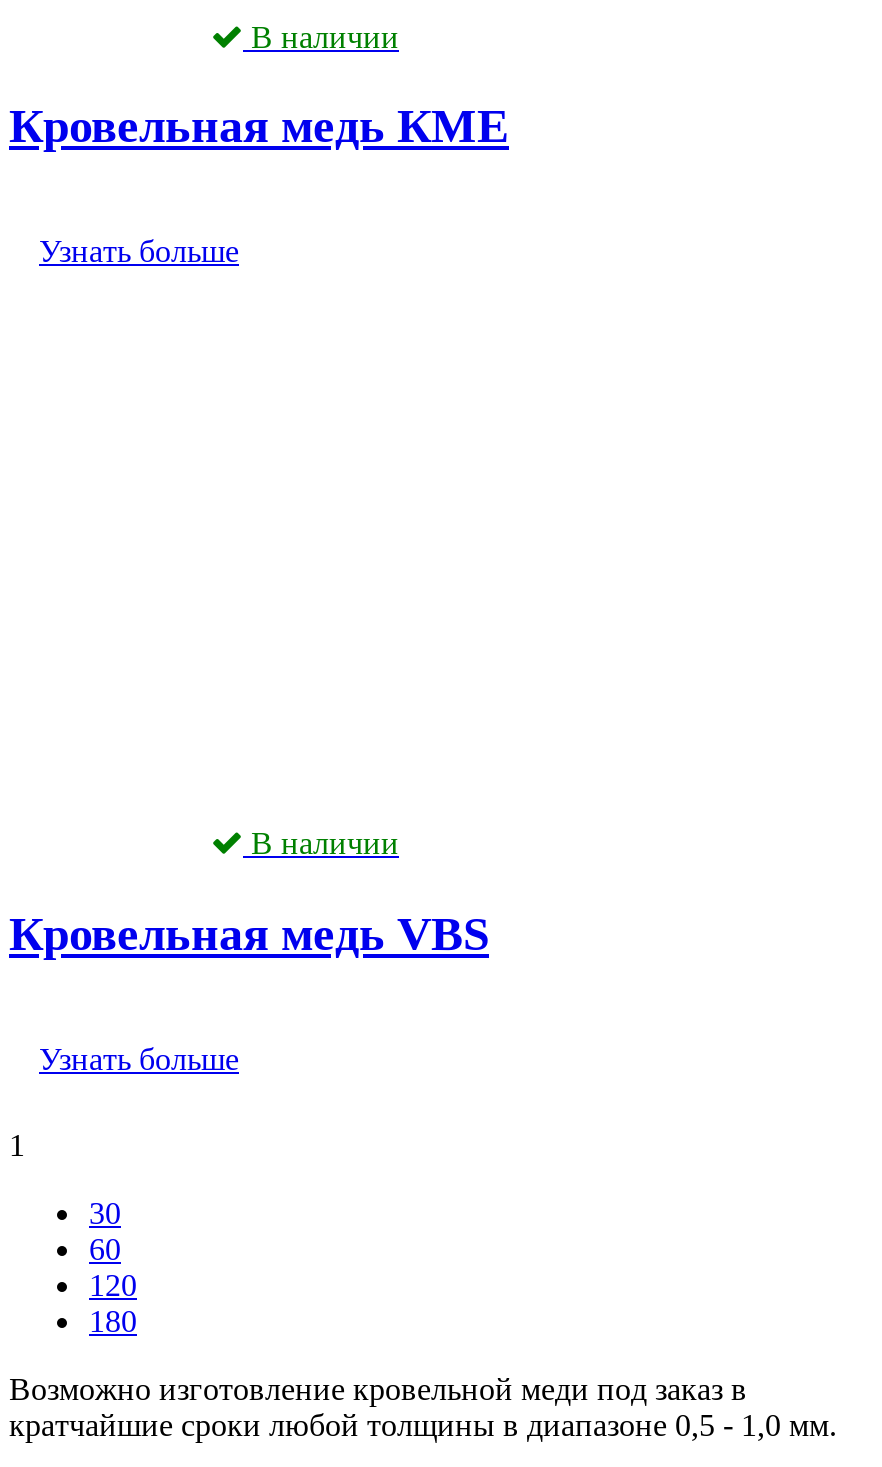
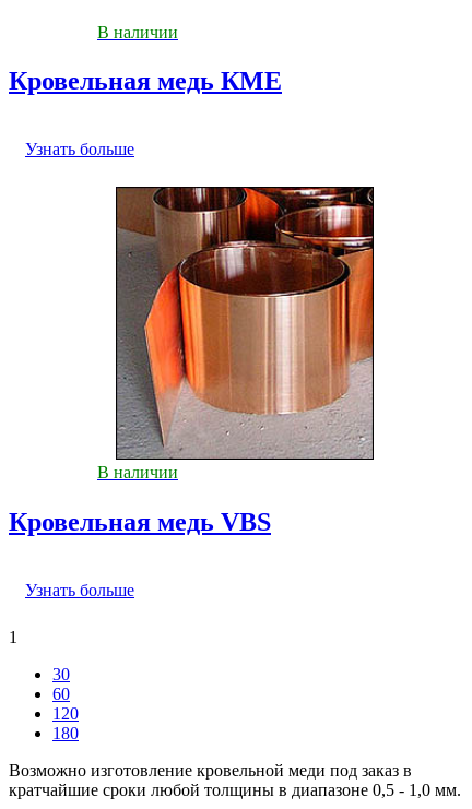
+ [image]
